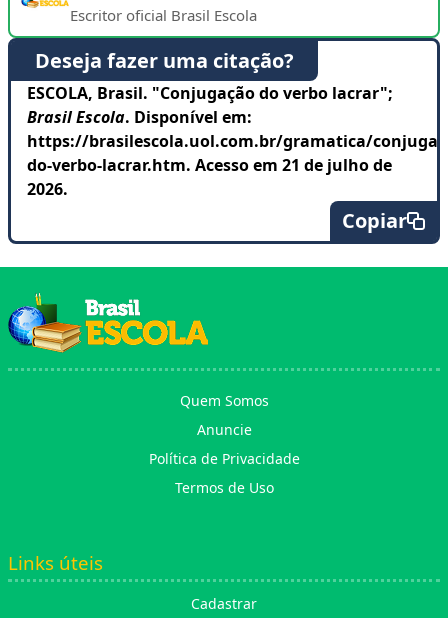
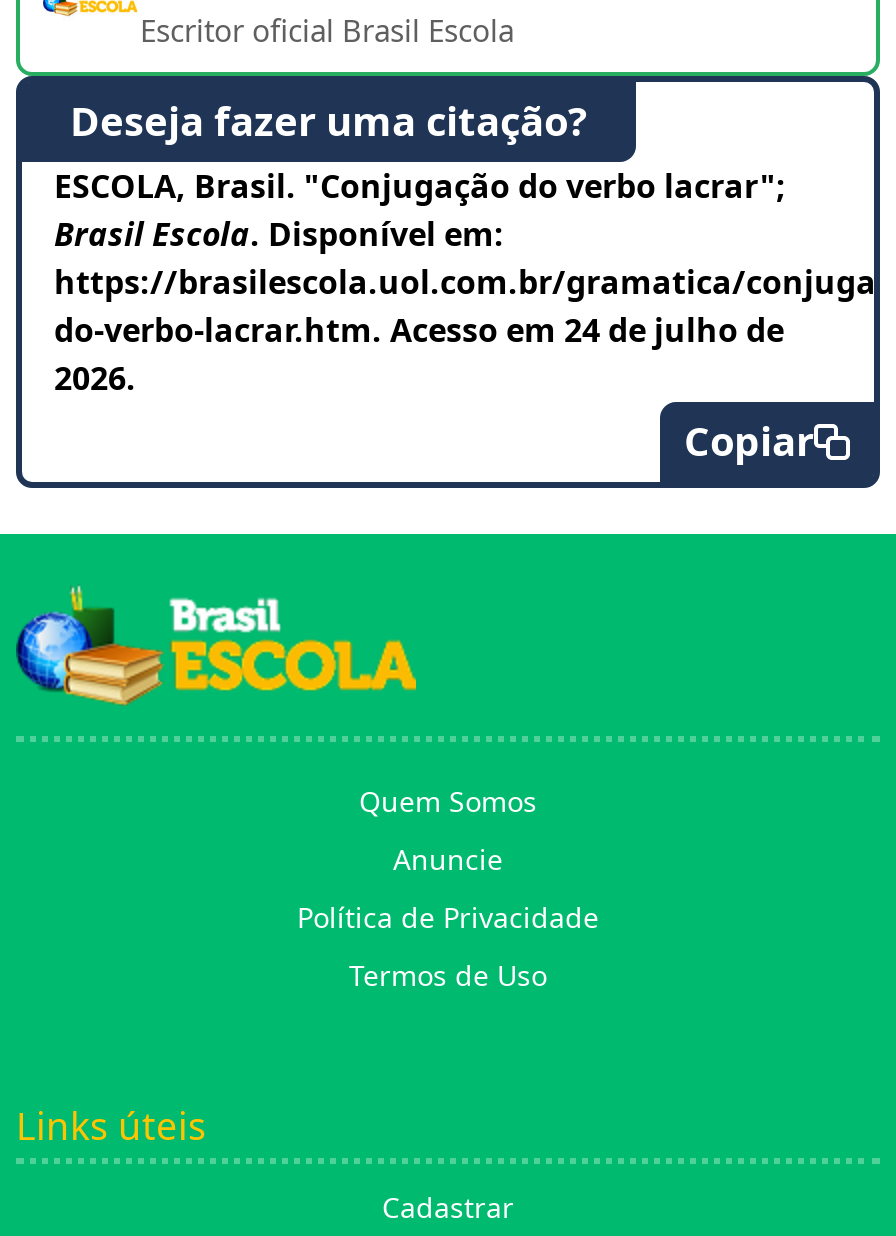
- do-verbo-lacrar.htm. Acesso em 21 de julho de
+ do-verbo-lacrar.htm. Acesso em 24 de julho de
